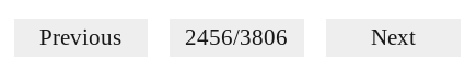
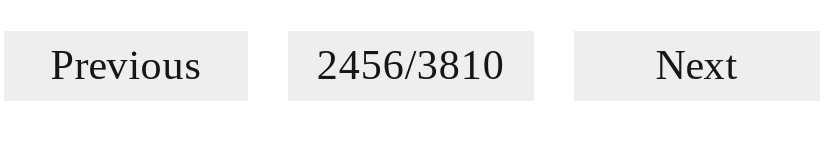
- 2456/3806
+ 2456/3810
